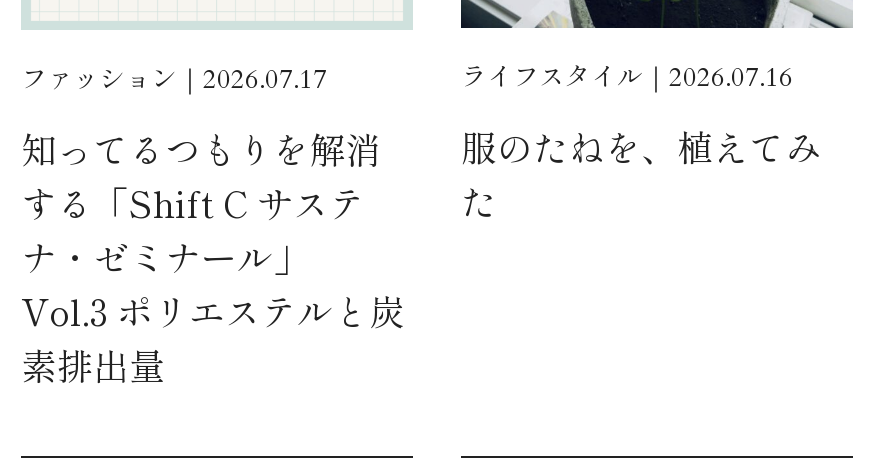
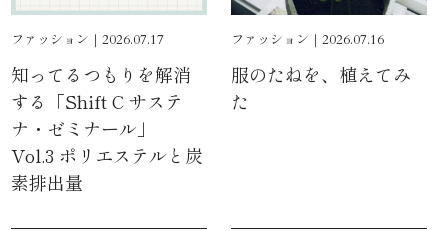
- ライフスタイル｜2026.07.16
+ ファッション｜2026.07.16
